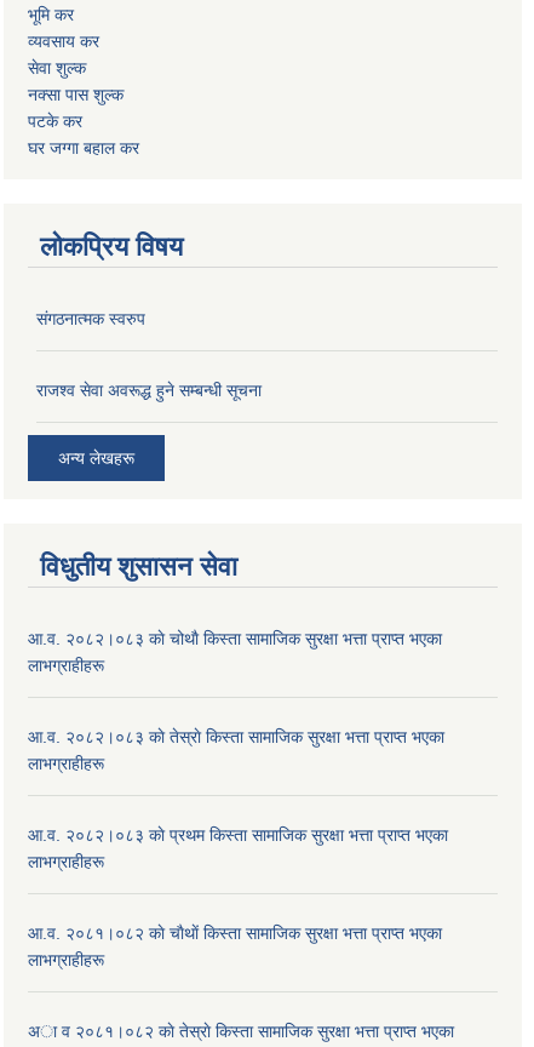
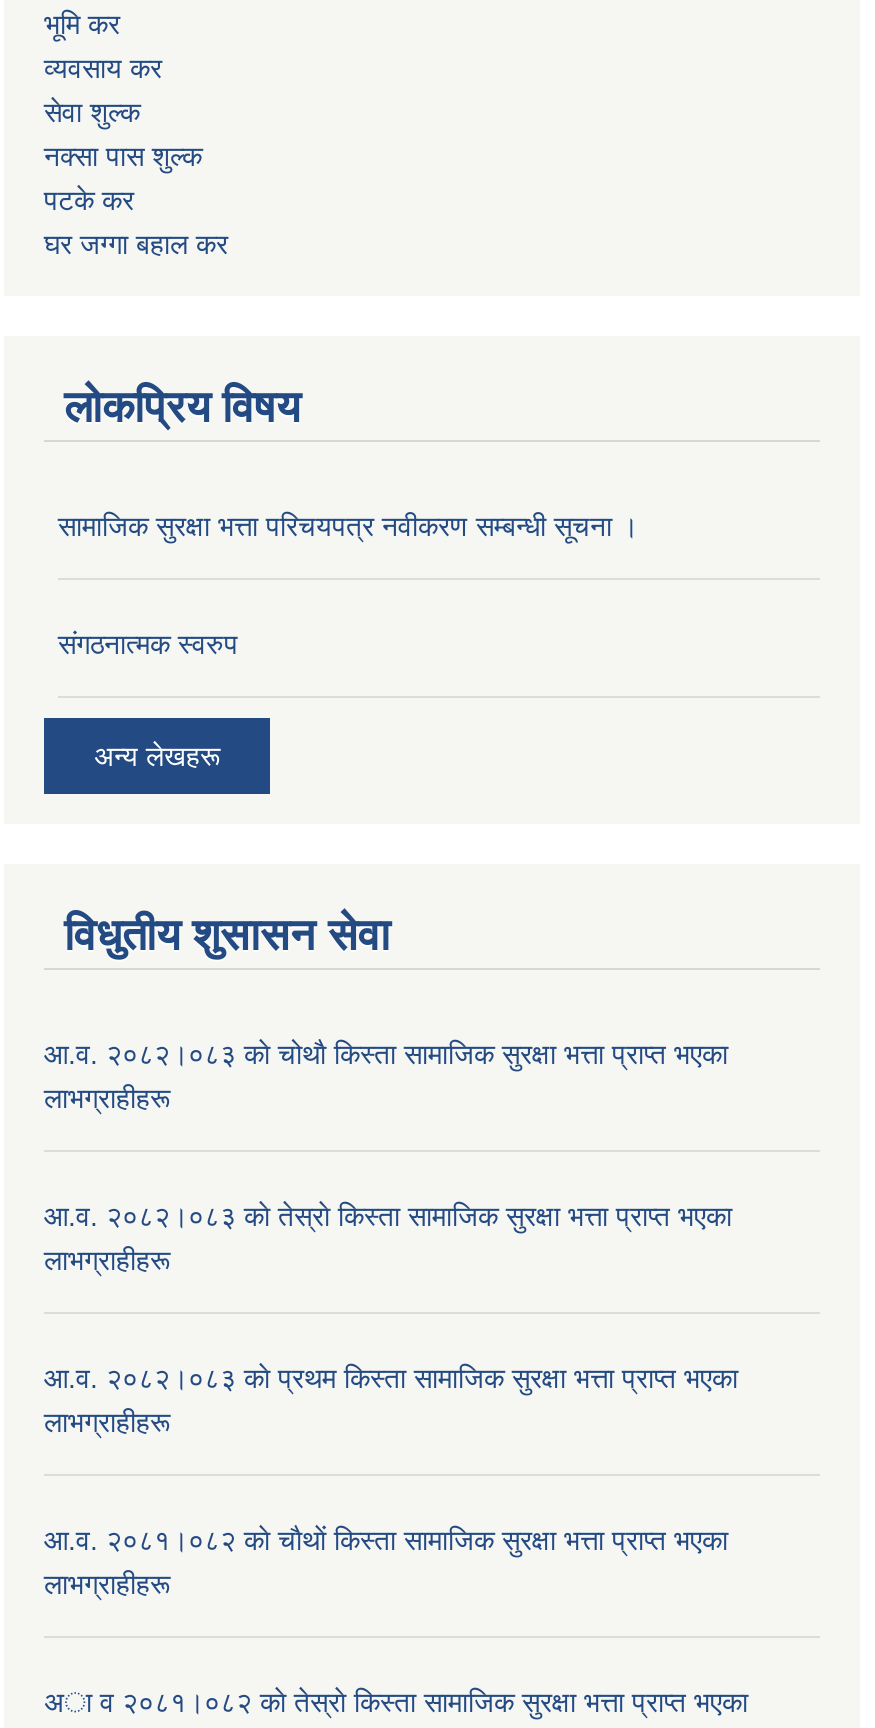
+ सामाजिक सुरक्षा भत्ता परिचयपत्र नवीकरण सम्बन्धी सूचना ।

moved down: संगठनात्मक स्वरुप

- राजश्व सेवा अवरूद्ध हुने सम्बन्धी सूचना
